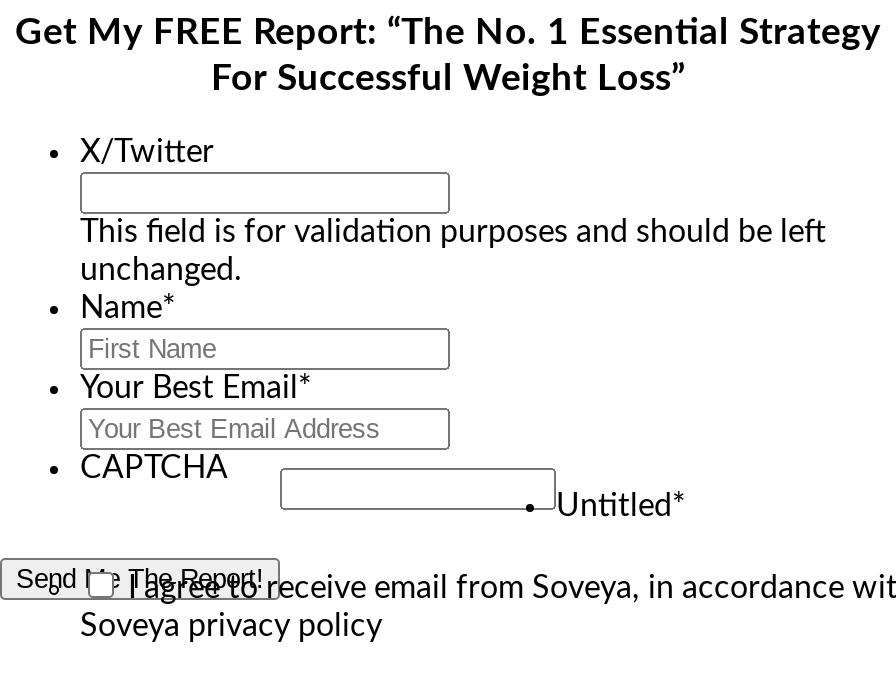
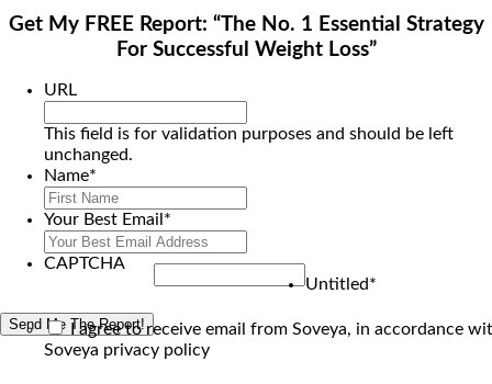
- X/Twitter
+ URL
